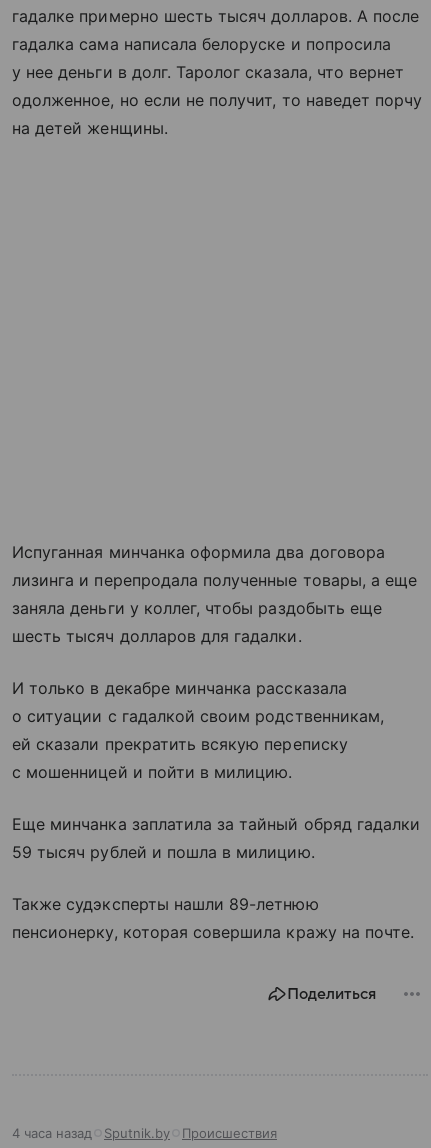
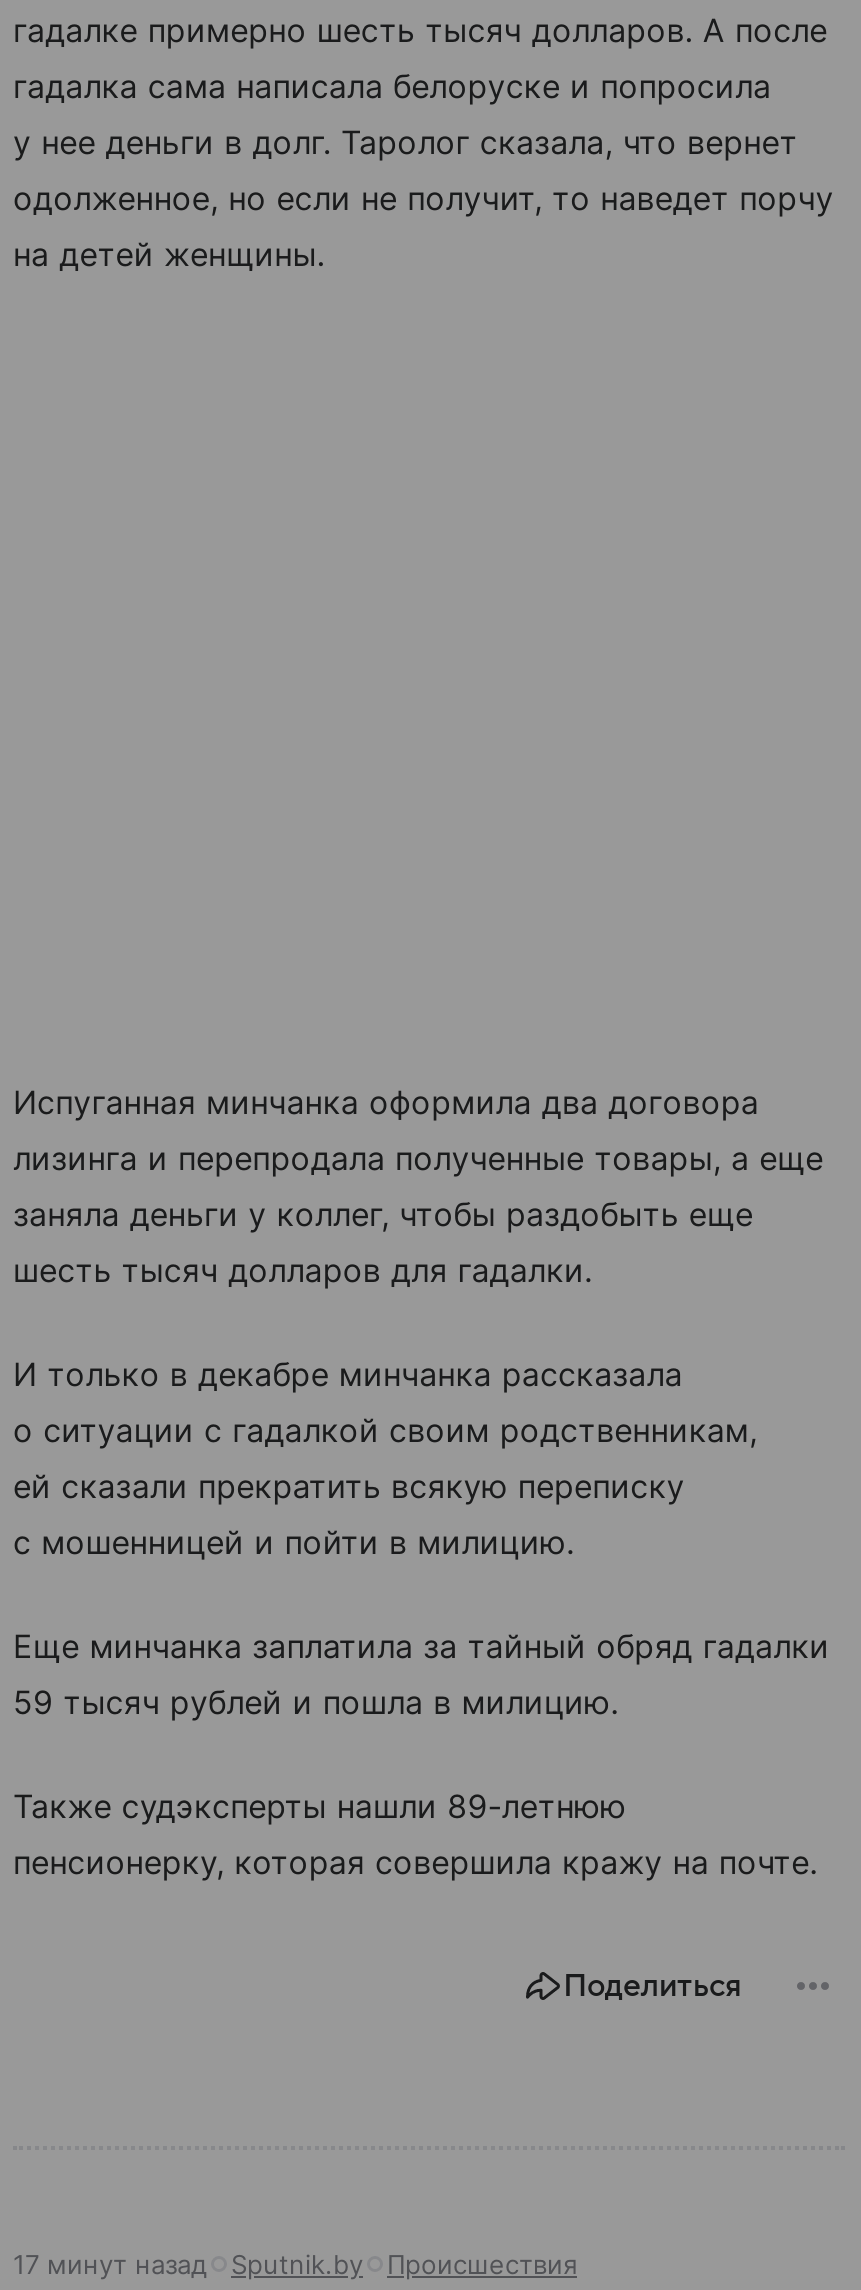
- 4 часа назад Sputnik.by Происшествия
+ 17 минут назад Sputnik.by Происшествия
